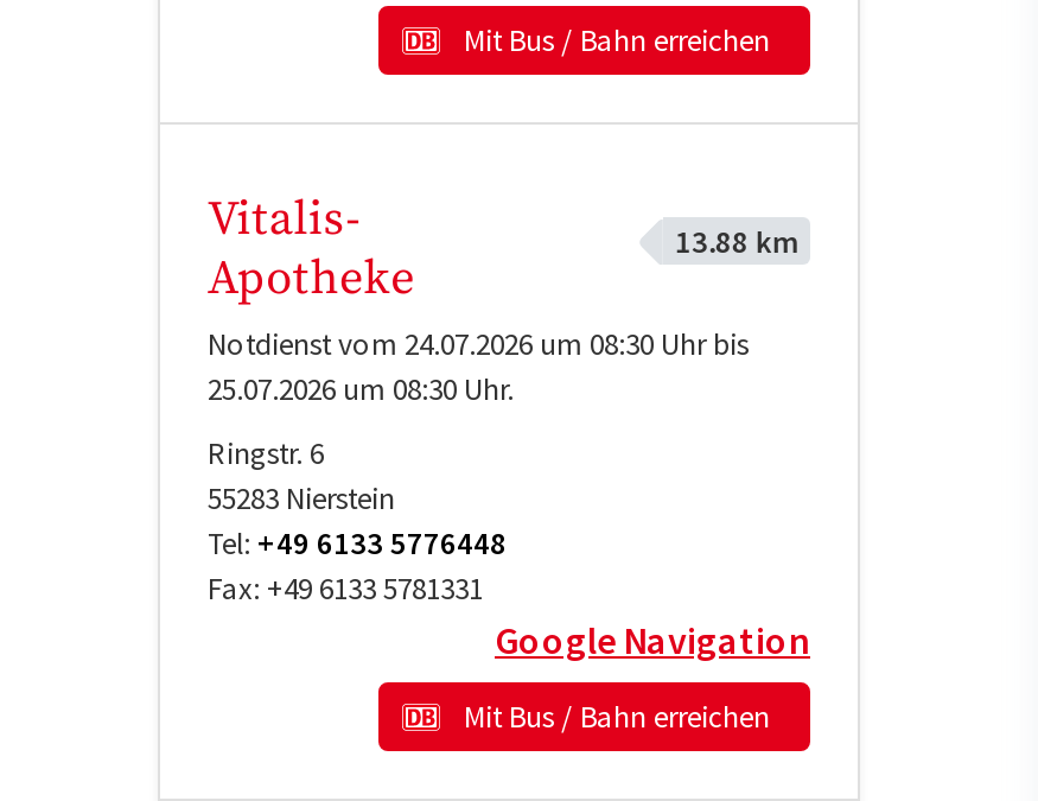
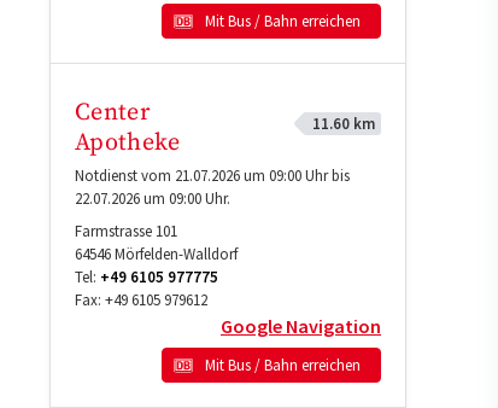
- Vitalis-
+ Center

- 13.88 km
+ 11.60 km

- Notdienst vom 24.07.2026 um 08:30 Uhr bis
- 25.07.2026 um 08:30 Uhr.
+ Notdienst vom 21.07.2026 um 09:00 Uhr bis
+ 22.07.2026 um 09:00 Uhr.

- Ringstr. 6
- 55283 Nierstein
- Tel: +49 6133 5776448
- Fax: +49 6133 5781331
+ Farmstrasse 101
+ 64546 Mörfelden-Walldorf
+ Tel: +49 6105 977775
+ Fax: +49 6105 979612
